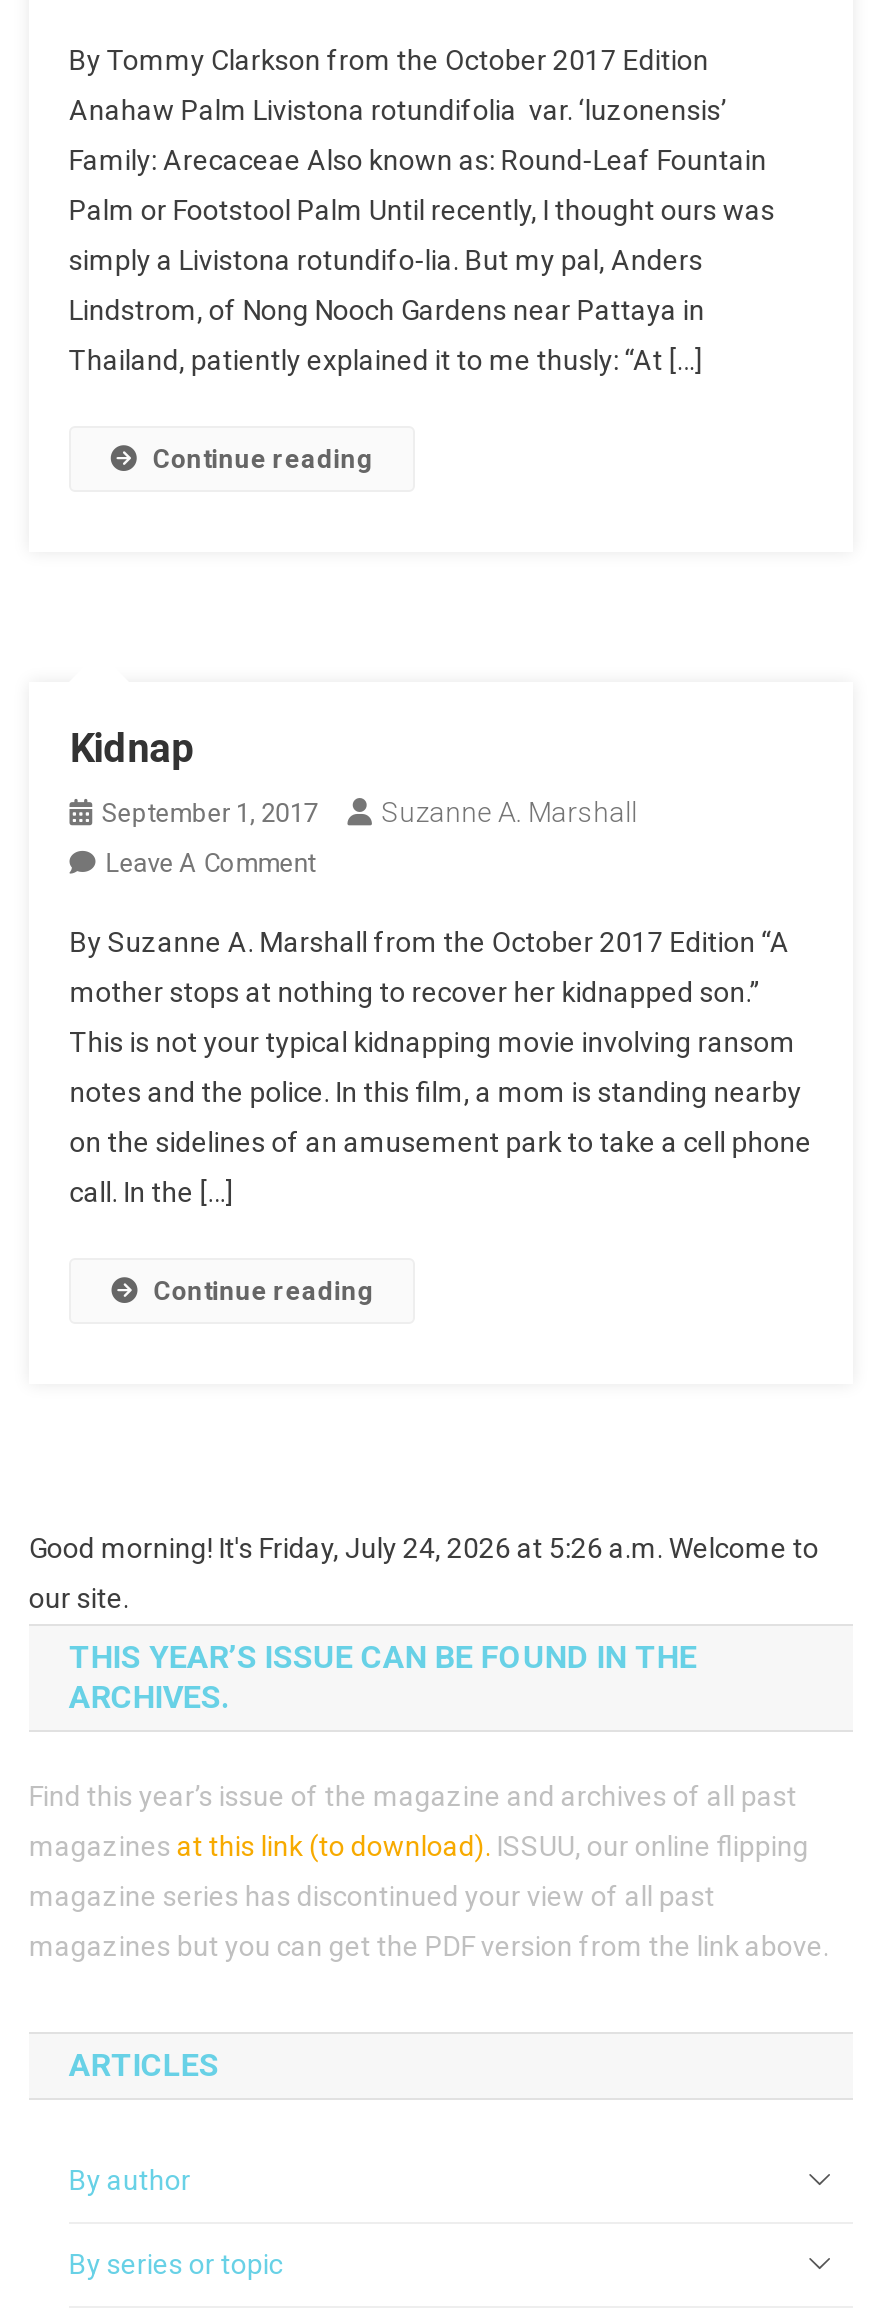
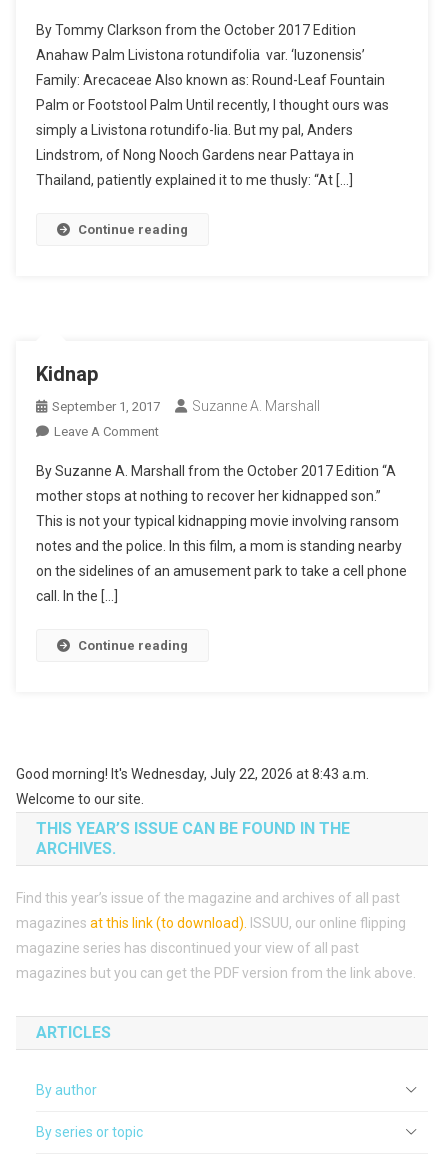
- Good morning! It's Friday, July 24, 2026 at 5:26 a.m. Welcome to
+ Good morning! It's Wednesday, July 22, 2026 at 8:43 a.m.

- our site.
+ Welcome to our site.
